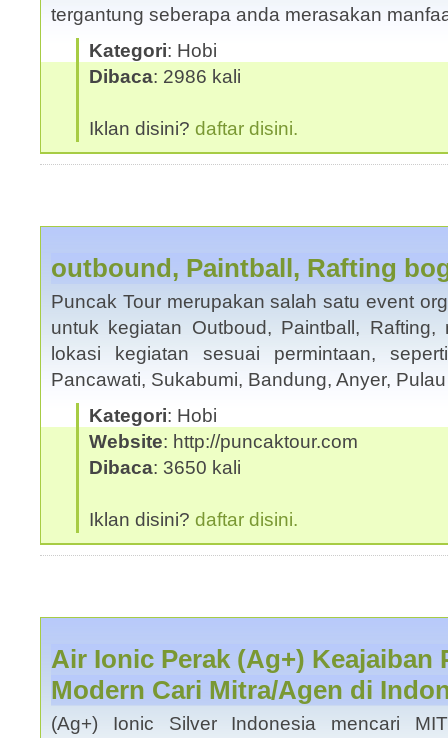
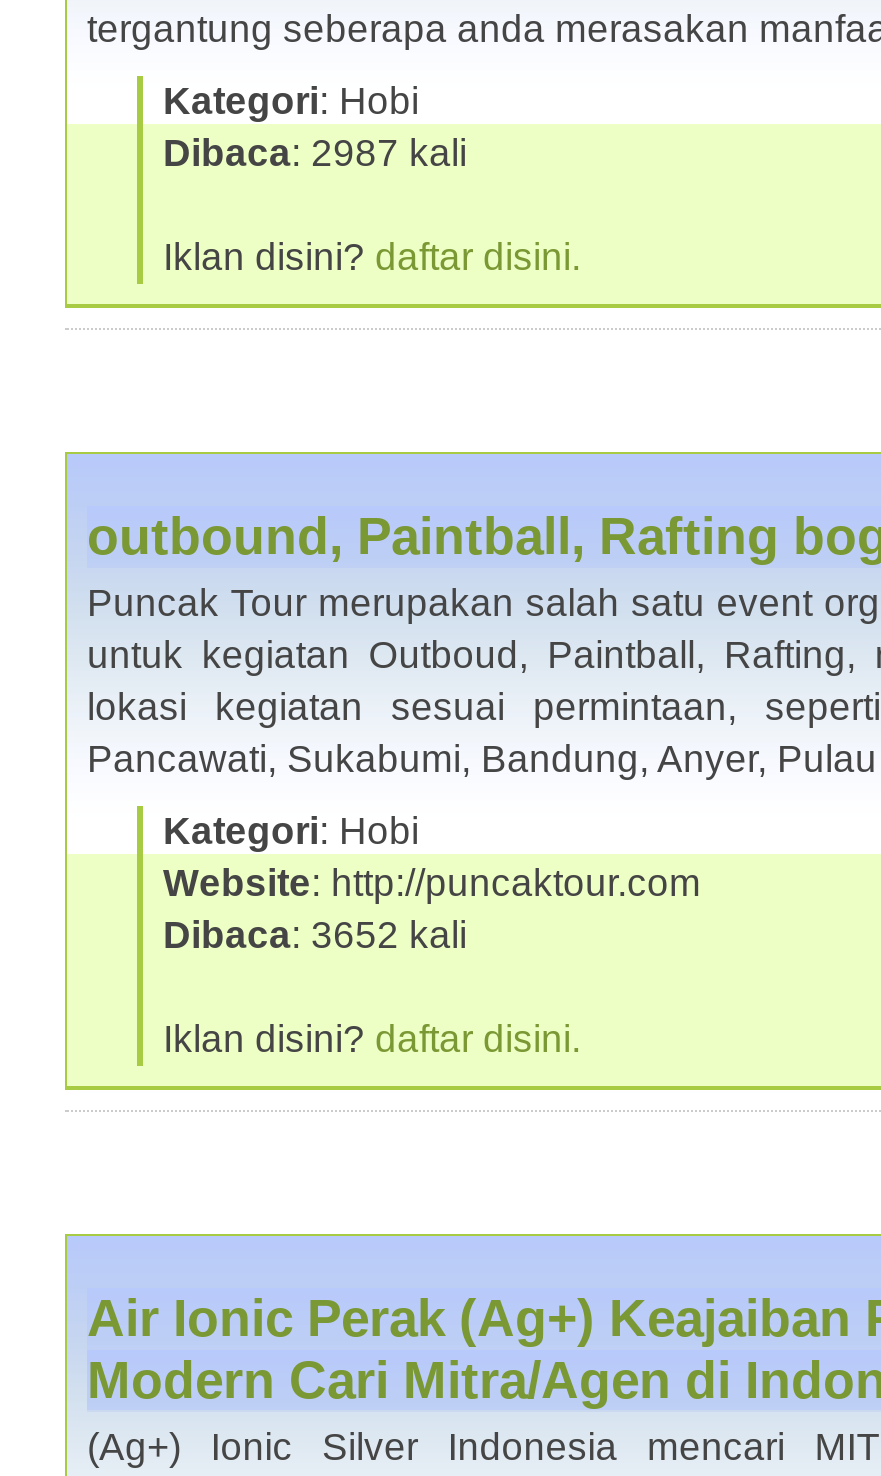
- Dibaca: 2986 kali
+ Dibaca: 2987 kali

- Dibaca: 3650 kali
+ Dibaca: 3652 kali
